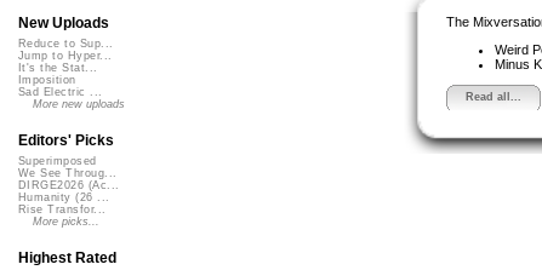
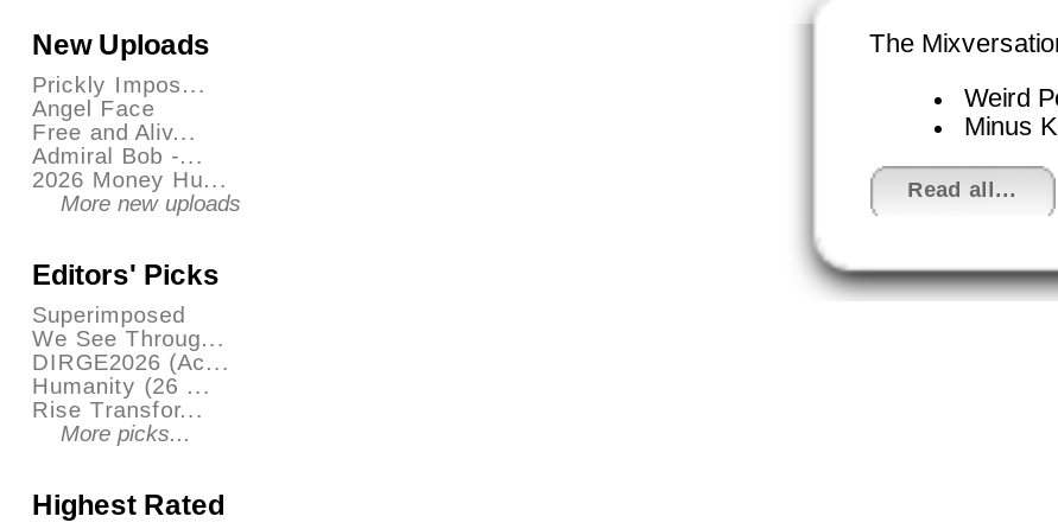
- Reduce to Sup...
- Jump to Hyper...
- It's the Stat...
- Imposition
- Sad Electric ...
+ Prickly Impos...
+ Angel Face
+ Free and Aliv...
+ Admiral Bob -...
+ 2026 Money Hu...
